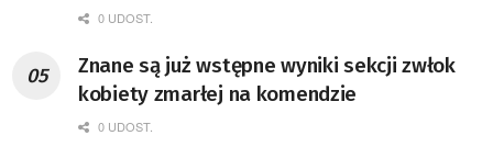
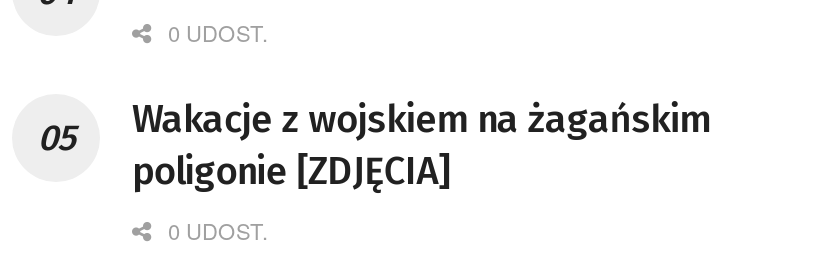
- Znane są już wstępne wyniki sekcji zwłok
- kobiety zmarłej na komendzie
+ Wakacje z wojskiem na żagańskim
+ poligonie [ZDJĘCIA]
